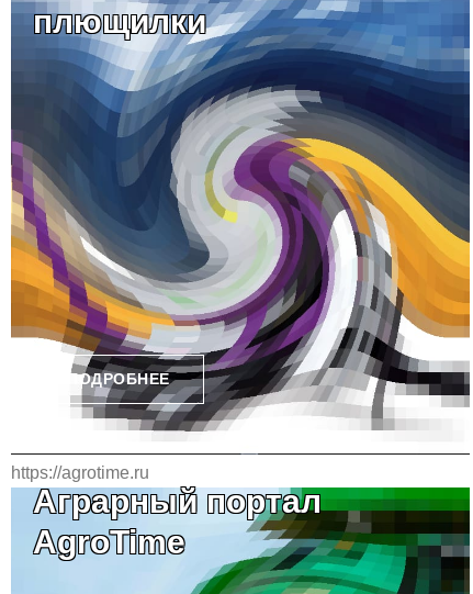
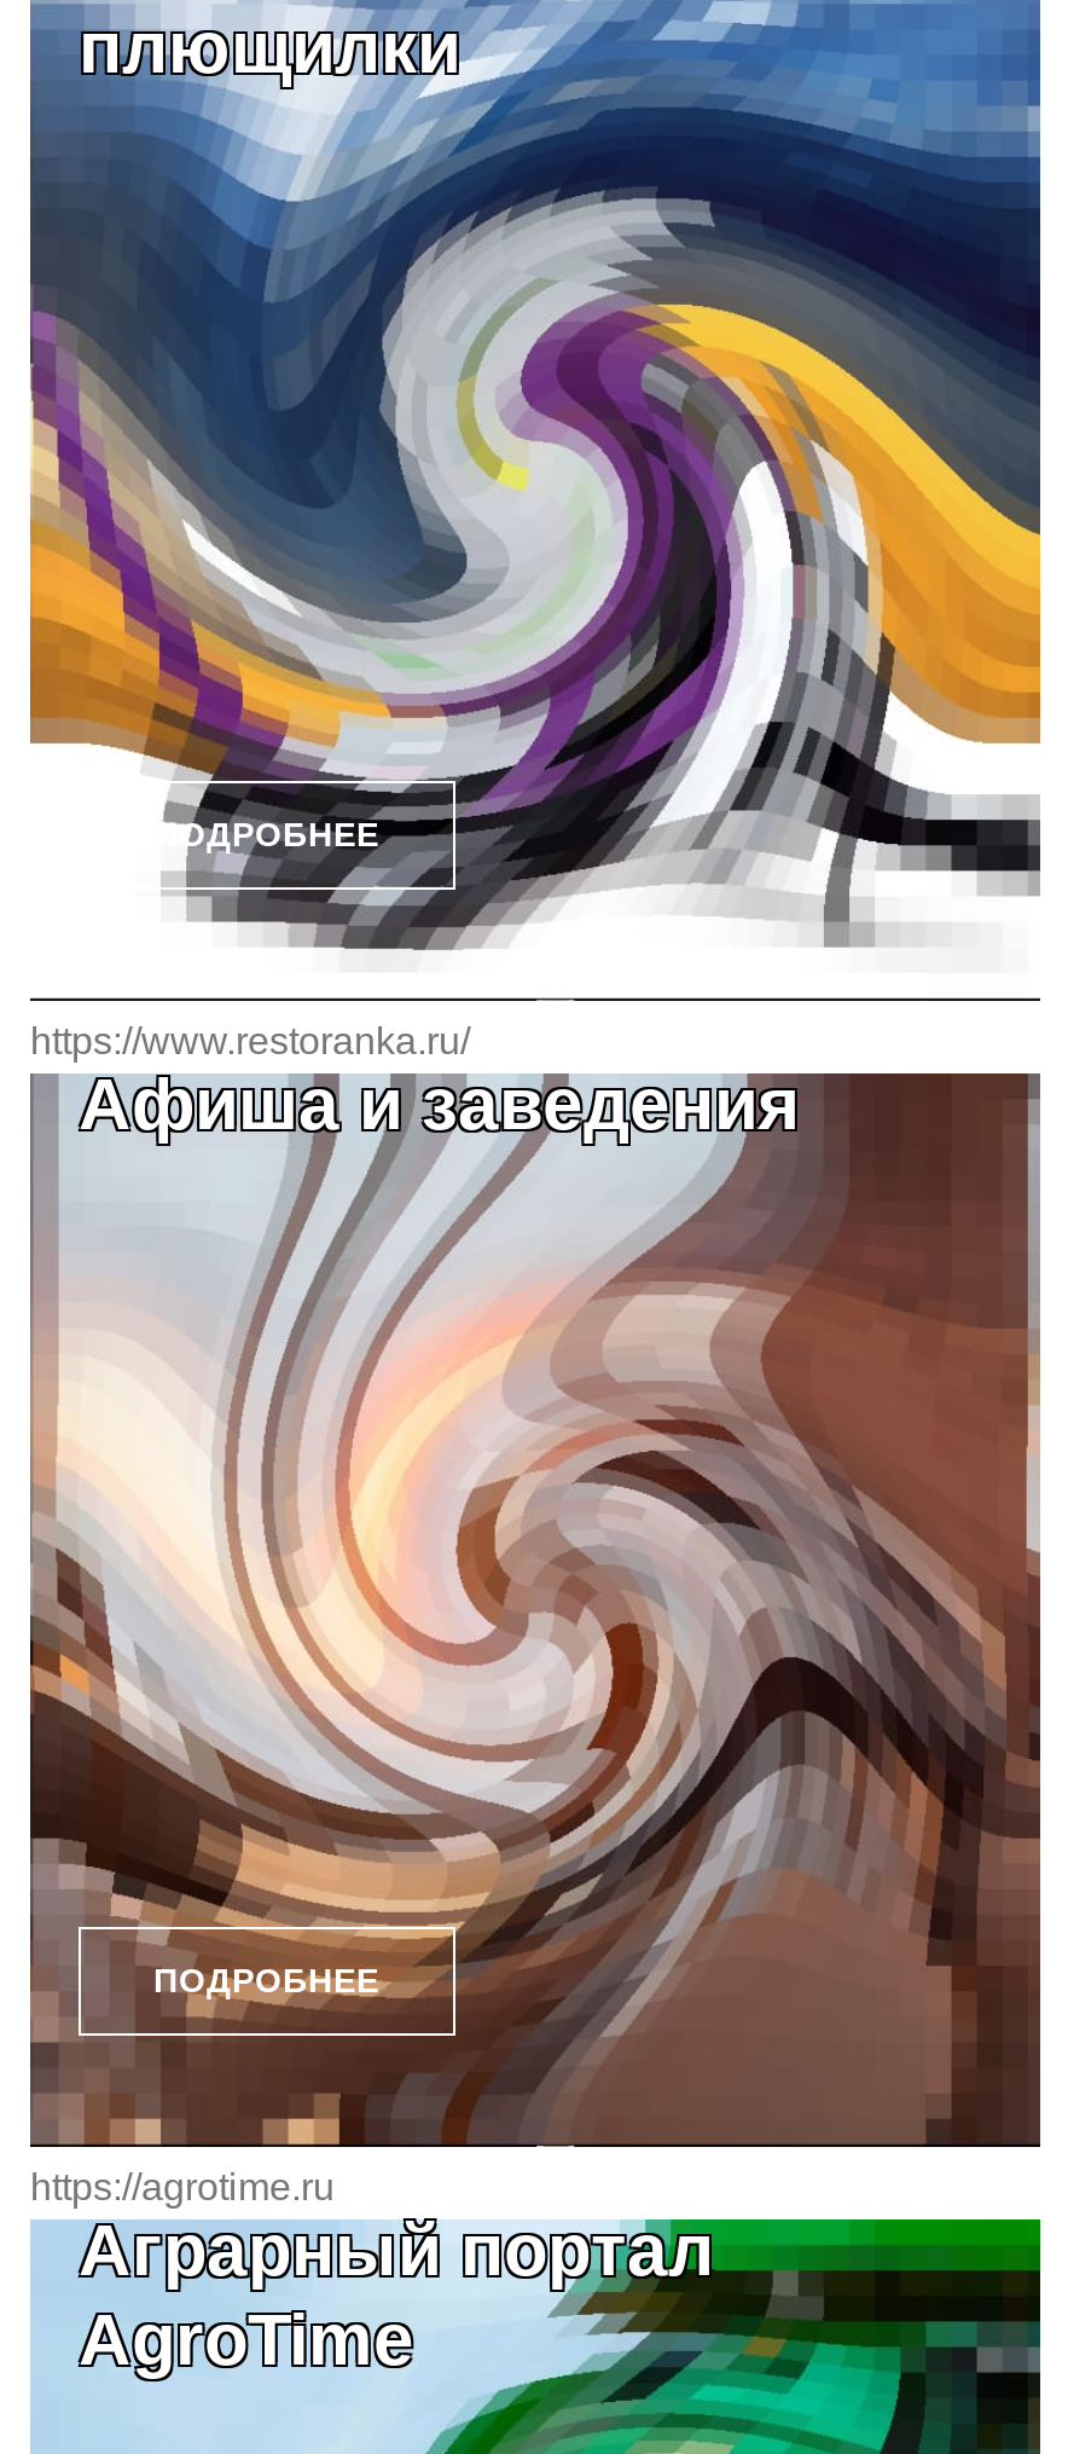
+ [image]
+ https://www.restoranka.ru/
+ Афиша и заведения

+ ПОДРОБНЕЕ
